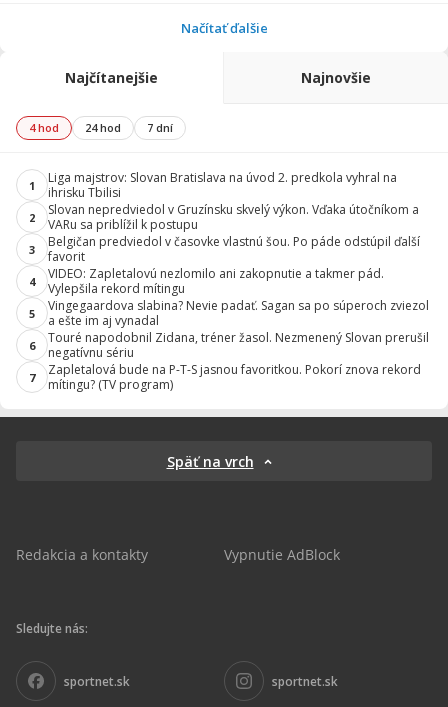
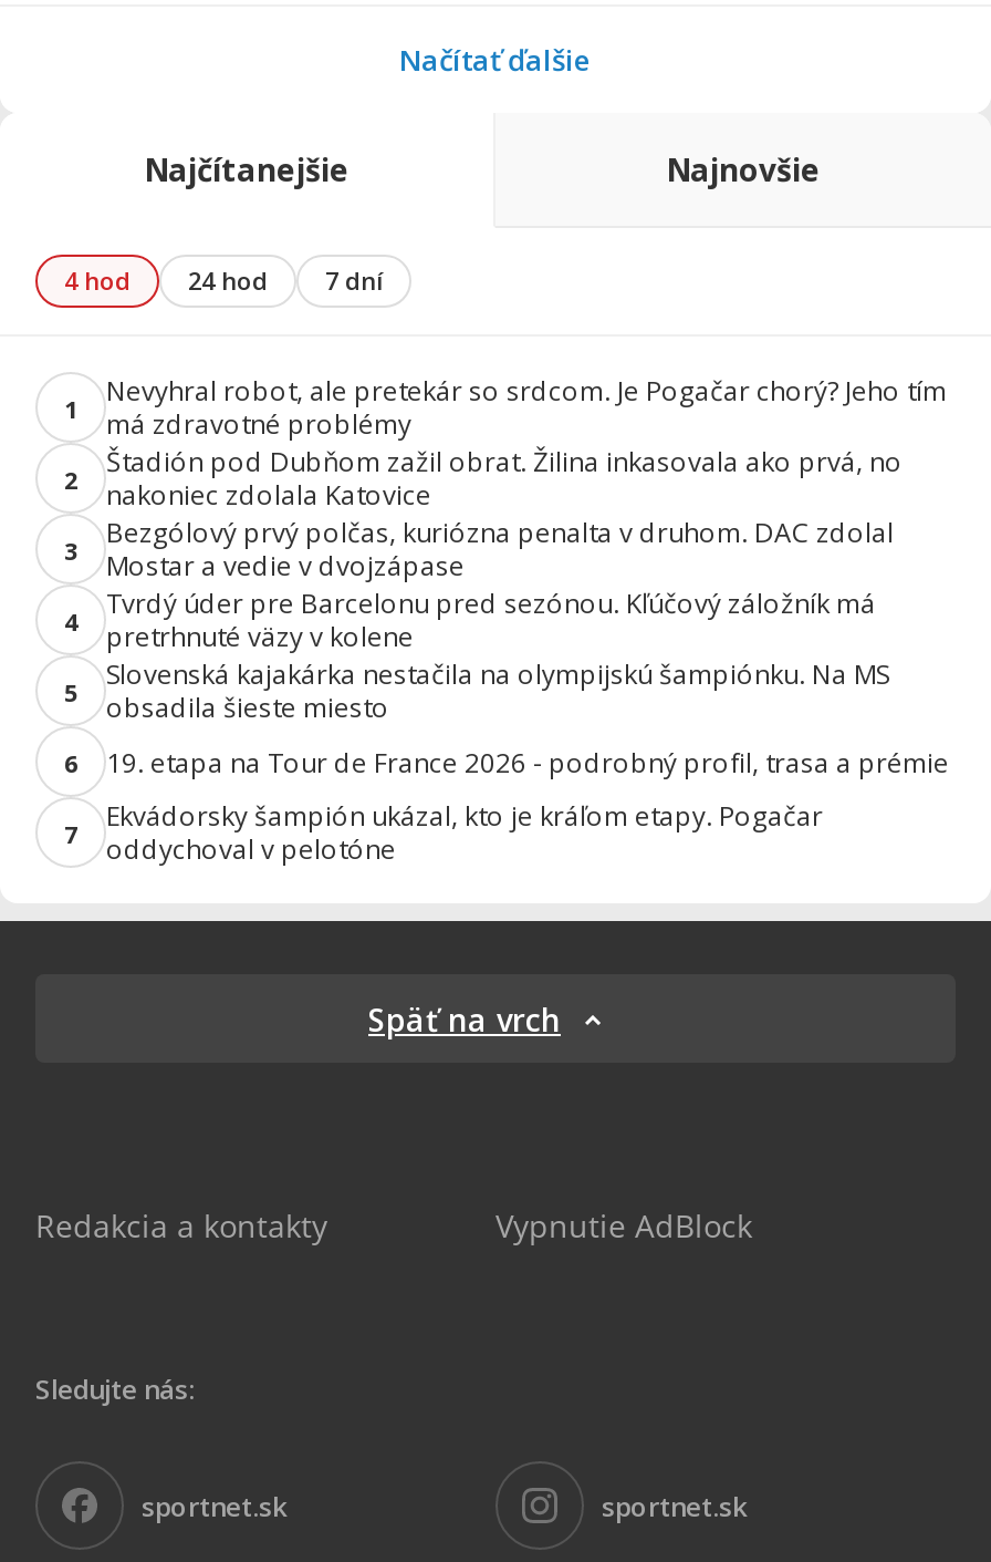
- Liga majstrov: Slovan Bratislava na úvod 2. predkola vyhral na
- ihrisku Tbilisi
+ Nevyhral robot, ale pretekár so srdcom. Je Pogačar chorý? Jeho tím
+ má zdravotné problémy

- Slovan nepredviedol v Gruzínsku skvelý výkon. Vďaka útočníkom a
- VARu sa priblížil k postupu
+ Štadión pod Dubňom zažil obrat. Žilina inkasovala ako prvá, no
+ nakoniec zdolala Katovice

- Belgičan predviedol v časovke vlastnú šou. Po páde odstúpil ďalší
- favorit
+ Bezgólový prvý polčas, kuriózna penalta v druhom. DAC zdolal
+ Mostar a vedie v dvojzápase

- VIDEO: Zapletalovú nezlomilo ani zakopnutie a takmer pád.
- Vylepšila rekord mítingu
+ Tvrdý úder pre Barcelonu pred sezónou. Kľúčový záložník má
+ pretrhnuté väzy v kolene

- Vingegaardova slabina? Nevie padať. Sagan sa po súperoch zviezol
- a ešte im aj vynadal
+ Slovenská kajakárka nestačila na olympijskú šampiónku. Na MS
+ obsadila šieste miesto

- Touré napodobnil Zidana, tréner žasol. Nezmenený Slovan prerušil
- negatívnu sériu
+ 19. etapa na Tour de France 2026 - podrobný profil, trasa a prémie

- Zapletalová bude na P-T-S jasnou favoritkou. Pokorí znova rekord
- mítingu? (TV program)
+ Ekvádorsky šampión ukázal, kto je kráľom etapy. Pogačar
+ oddychoval v pelotóne
